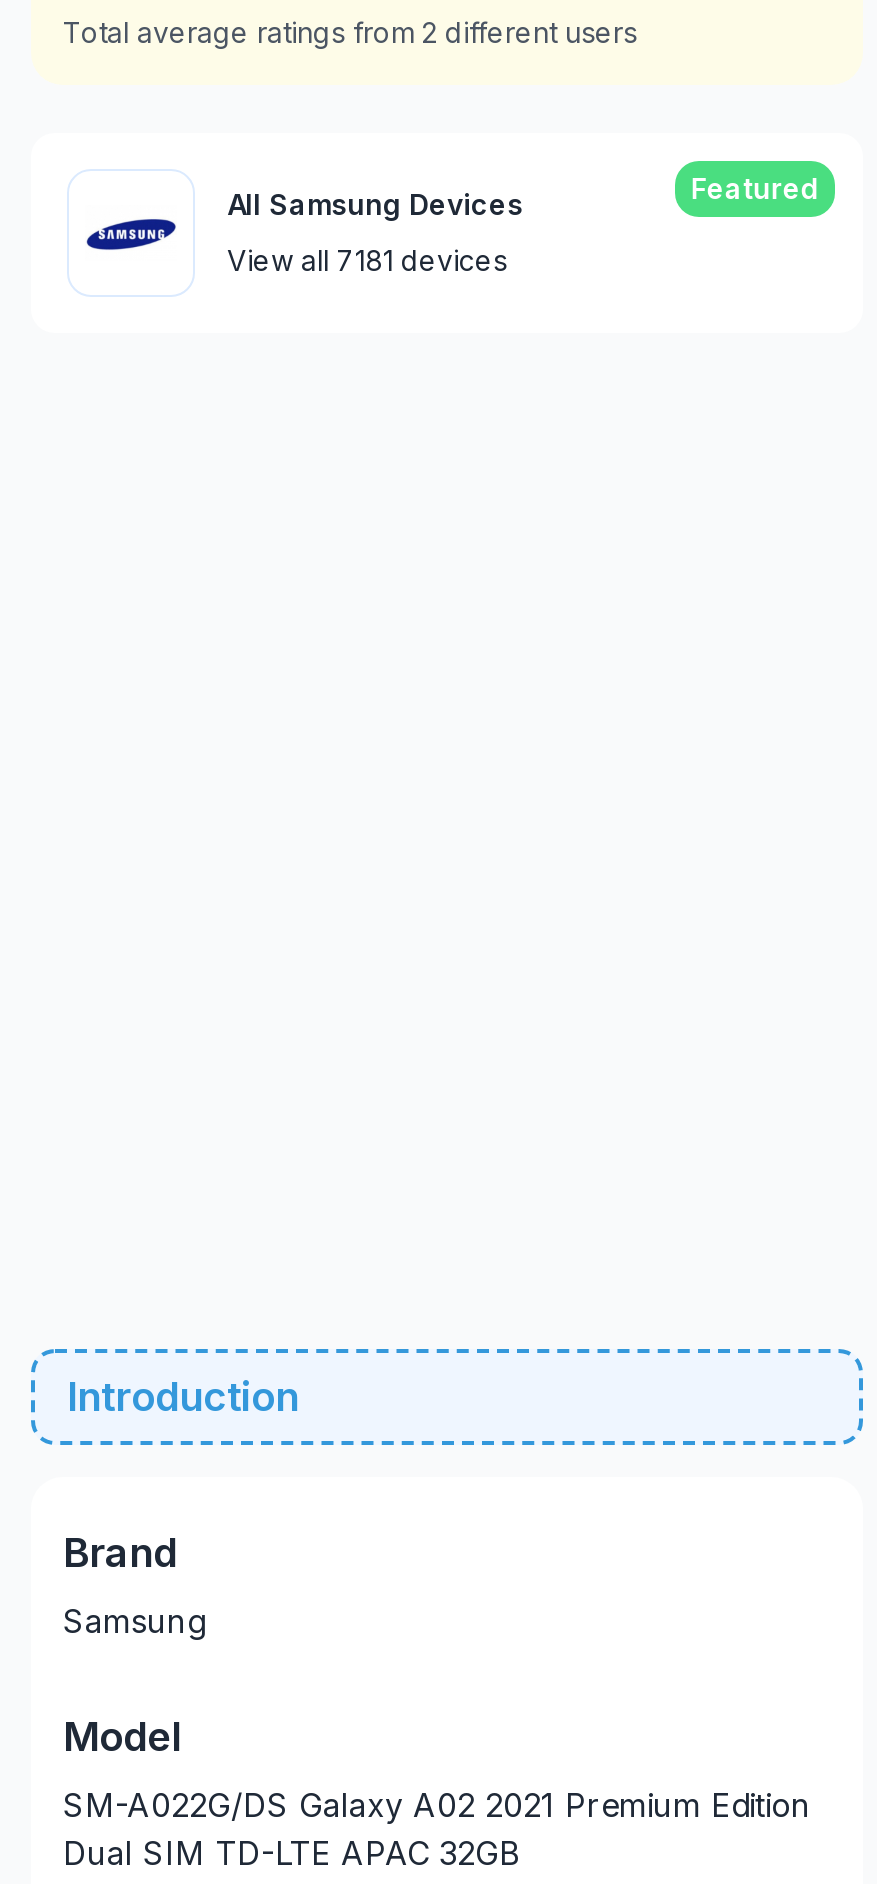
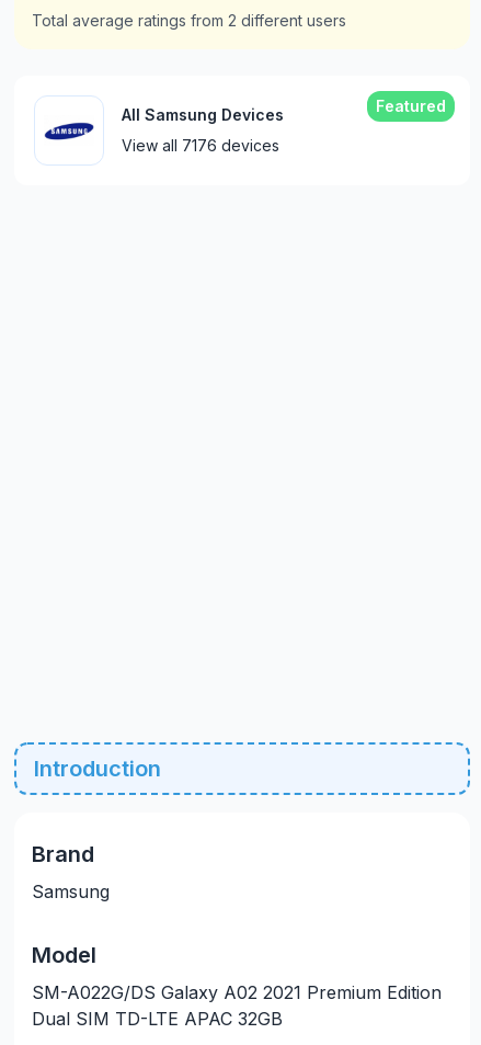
- View all 7181 devices
+ View all 7176 devices
